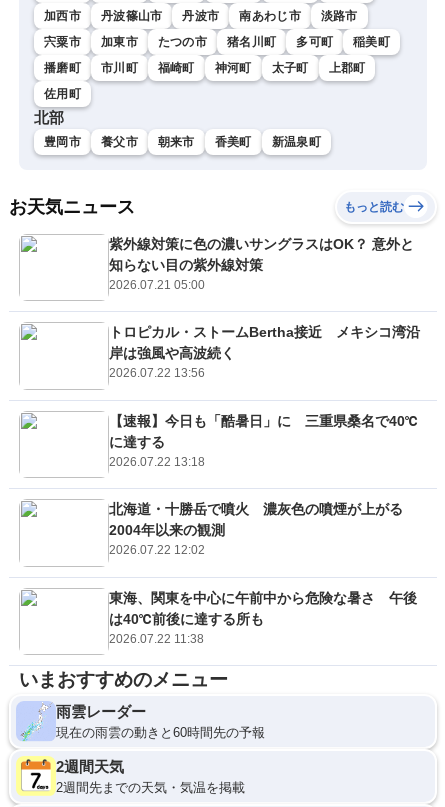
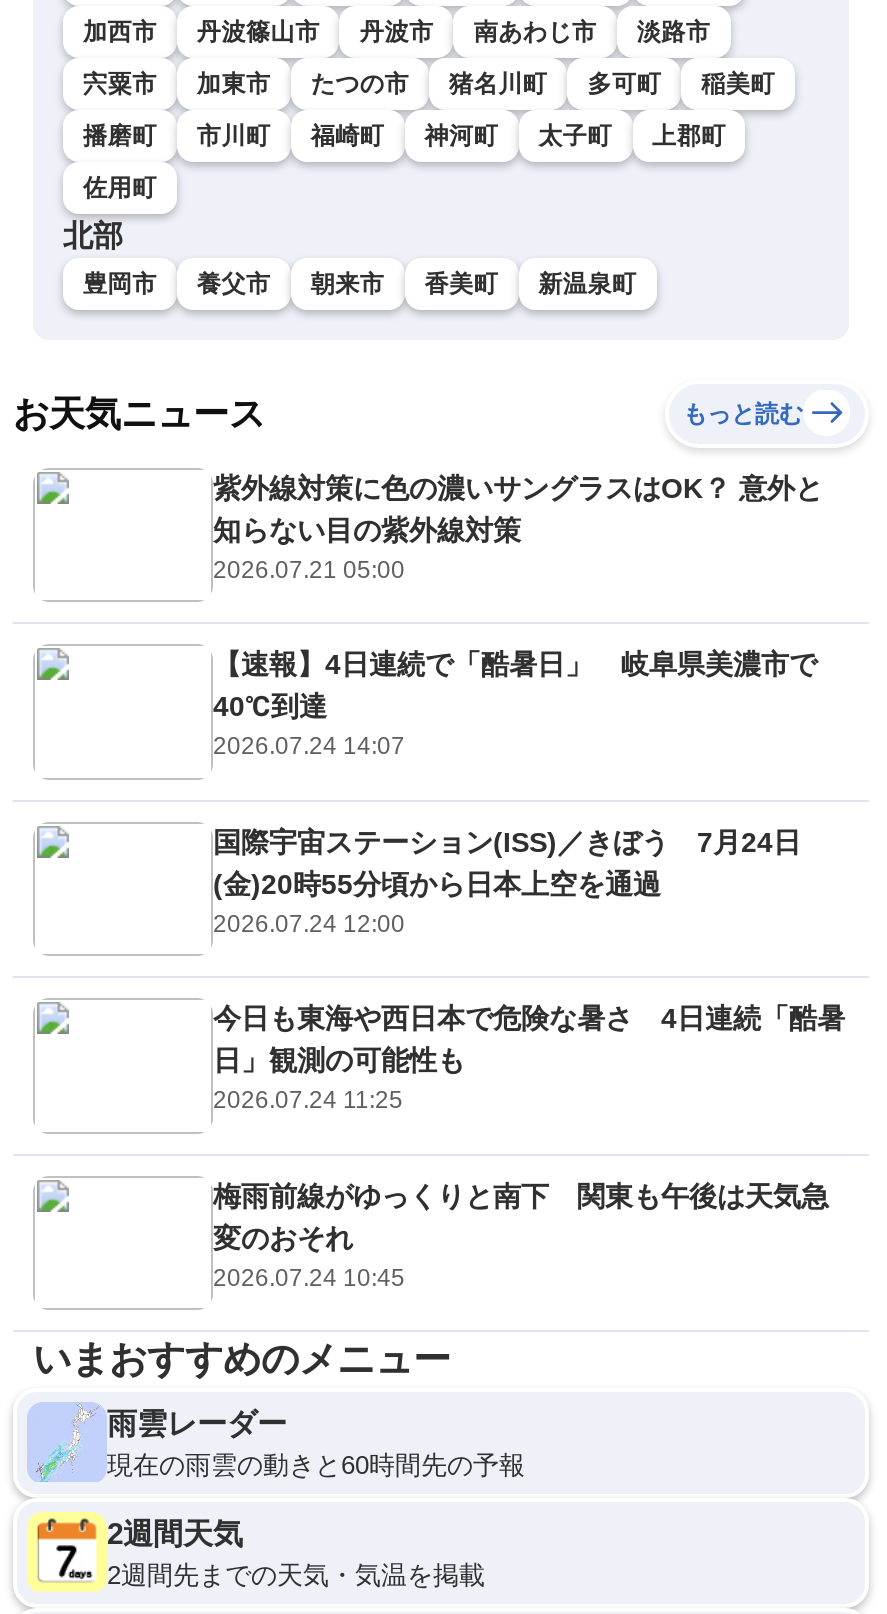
- トロピカル・ストームBertha接近 メキシコ湾沿
- 岸は強風や高波続く
- 2026.07.22 13:56
+ 【速報】4日連続で「酷暑日」 岐阜県美濃市で
+ 40℃到達
+ 2026.07.24 14:07

- 【速報】今日も「酷暑日」に 三重県桑名で40℃
- に達する
- 2026.07.22 13:18
+ 国際宇宙ステーション(ISS)／きぼう 7月24日
+ (金)20時55分頃から日本上空を通過
+ 2026.07.24 12:00

- 北海道・十勝岳で噴火 濃灰色の噴煙が上がる
- 2004年以来の観測
- 2026.07.22 12:02
+ 今日も東海や西日本で危険な暑さ 4日連続「酷暑
+ 日」観測の可能性も
+ 2026.07.24 11:25

- 東海、関東を中心に午前中から危険な暑さ 午後
- は40℃前後に達する所も
- 2026.07.22 11:38
+ 梅雨前線がゆっくりと南下 関東も午後は天気急
+ 変のおそれ
+ 2026.07.24 10:45
